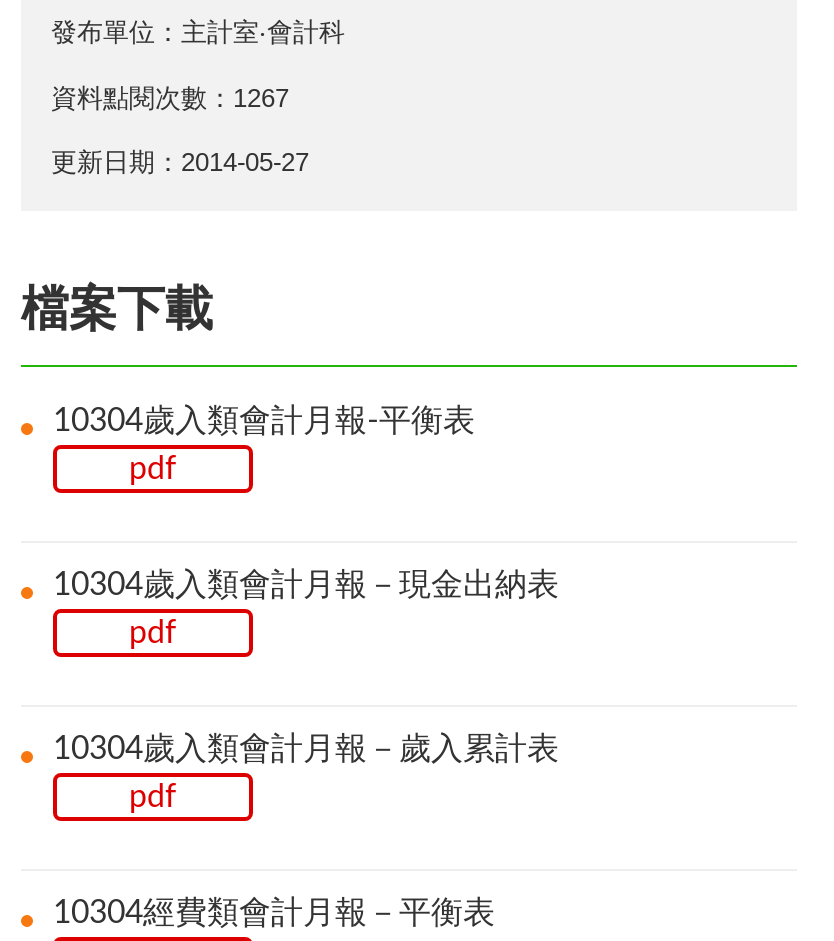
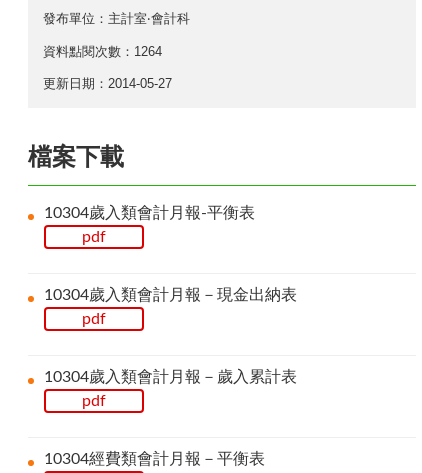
- 資料點閱次數：1267
+ 資料點閱次數：1264
